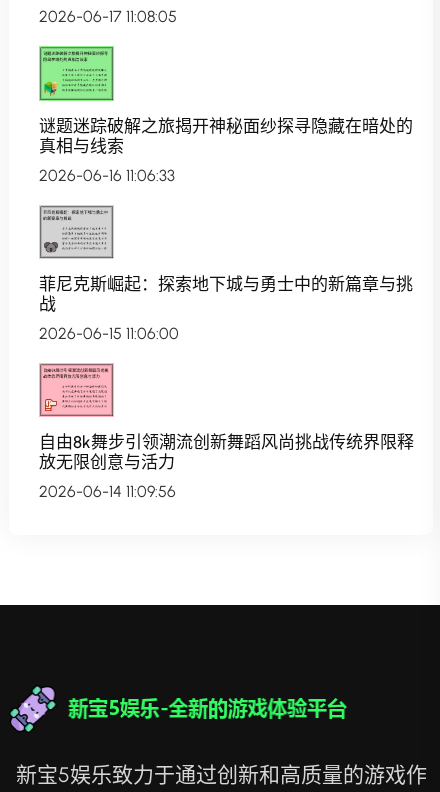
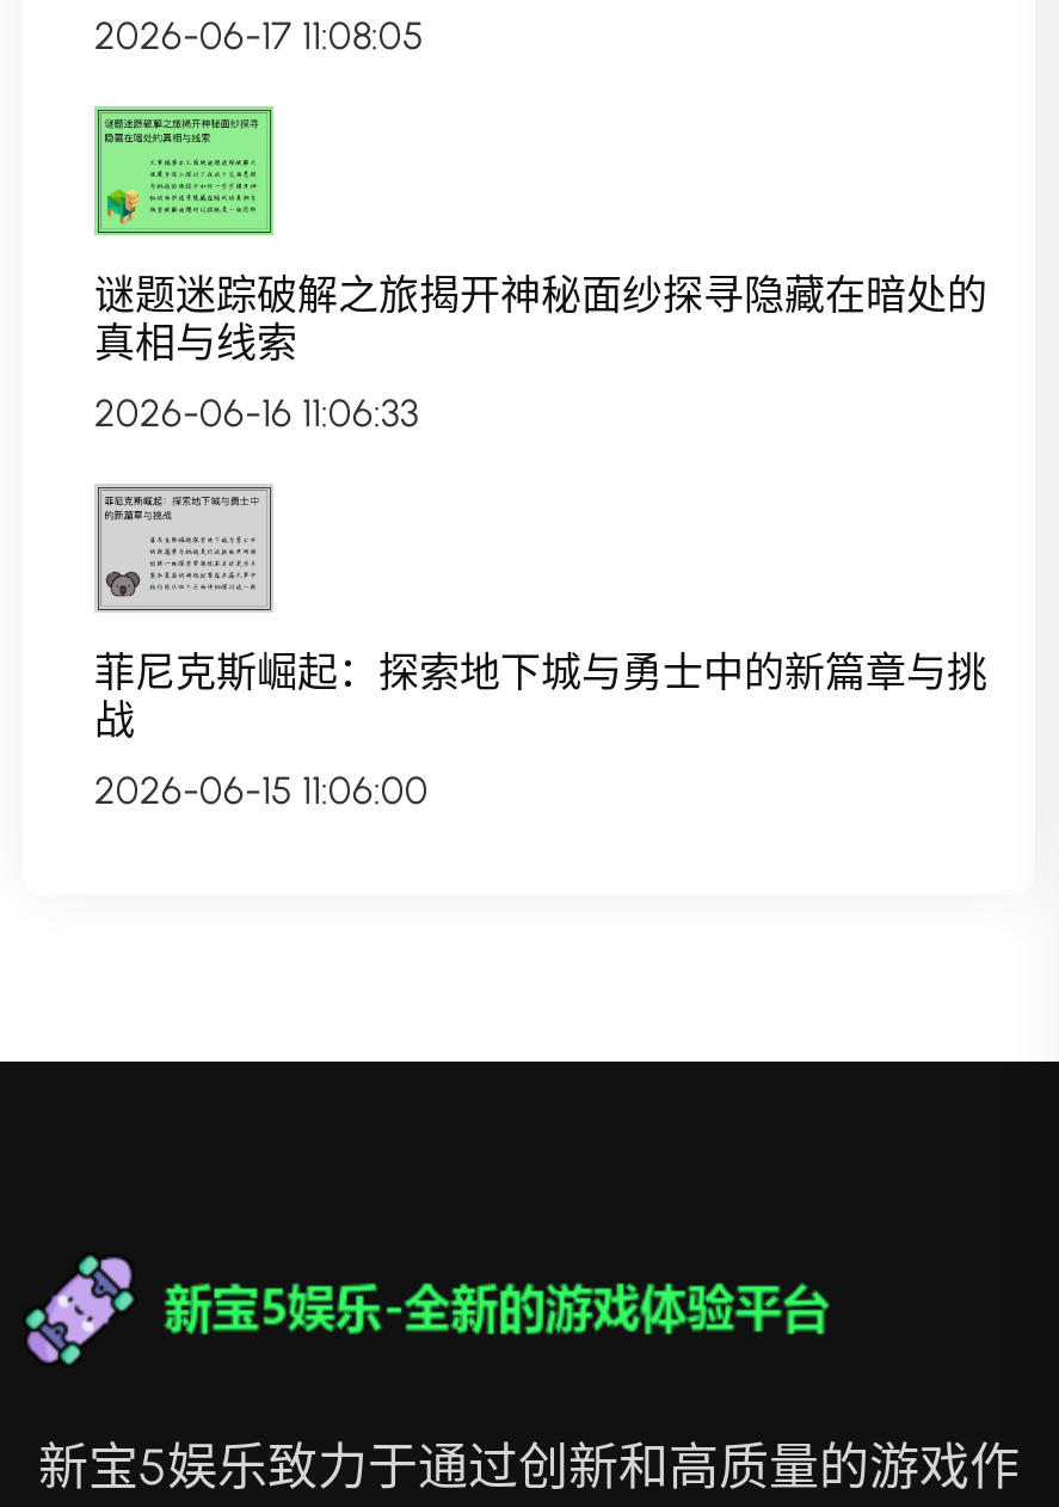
- [image]
- 自由8k舞步引领潮流创新舞蹈风尚挑战传统界限释
- 放无限创意与活力
- 2026-06-14 11:09:56
